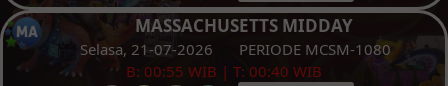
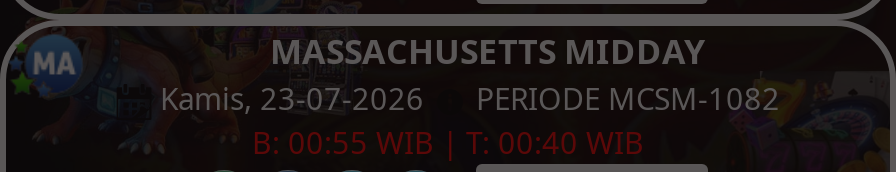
- Selasa, 21-07-2026
- PERIODE MCSM-1080
+ Kamis, 23-07-2026
+ PERIODE MCSM-1082
